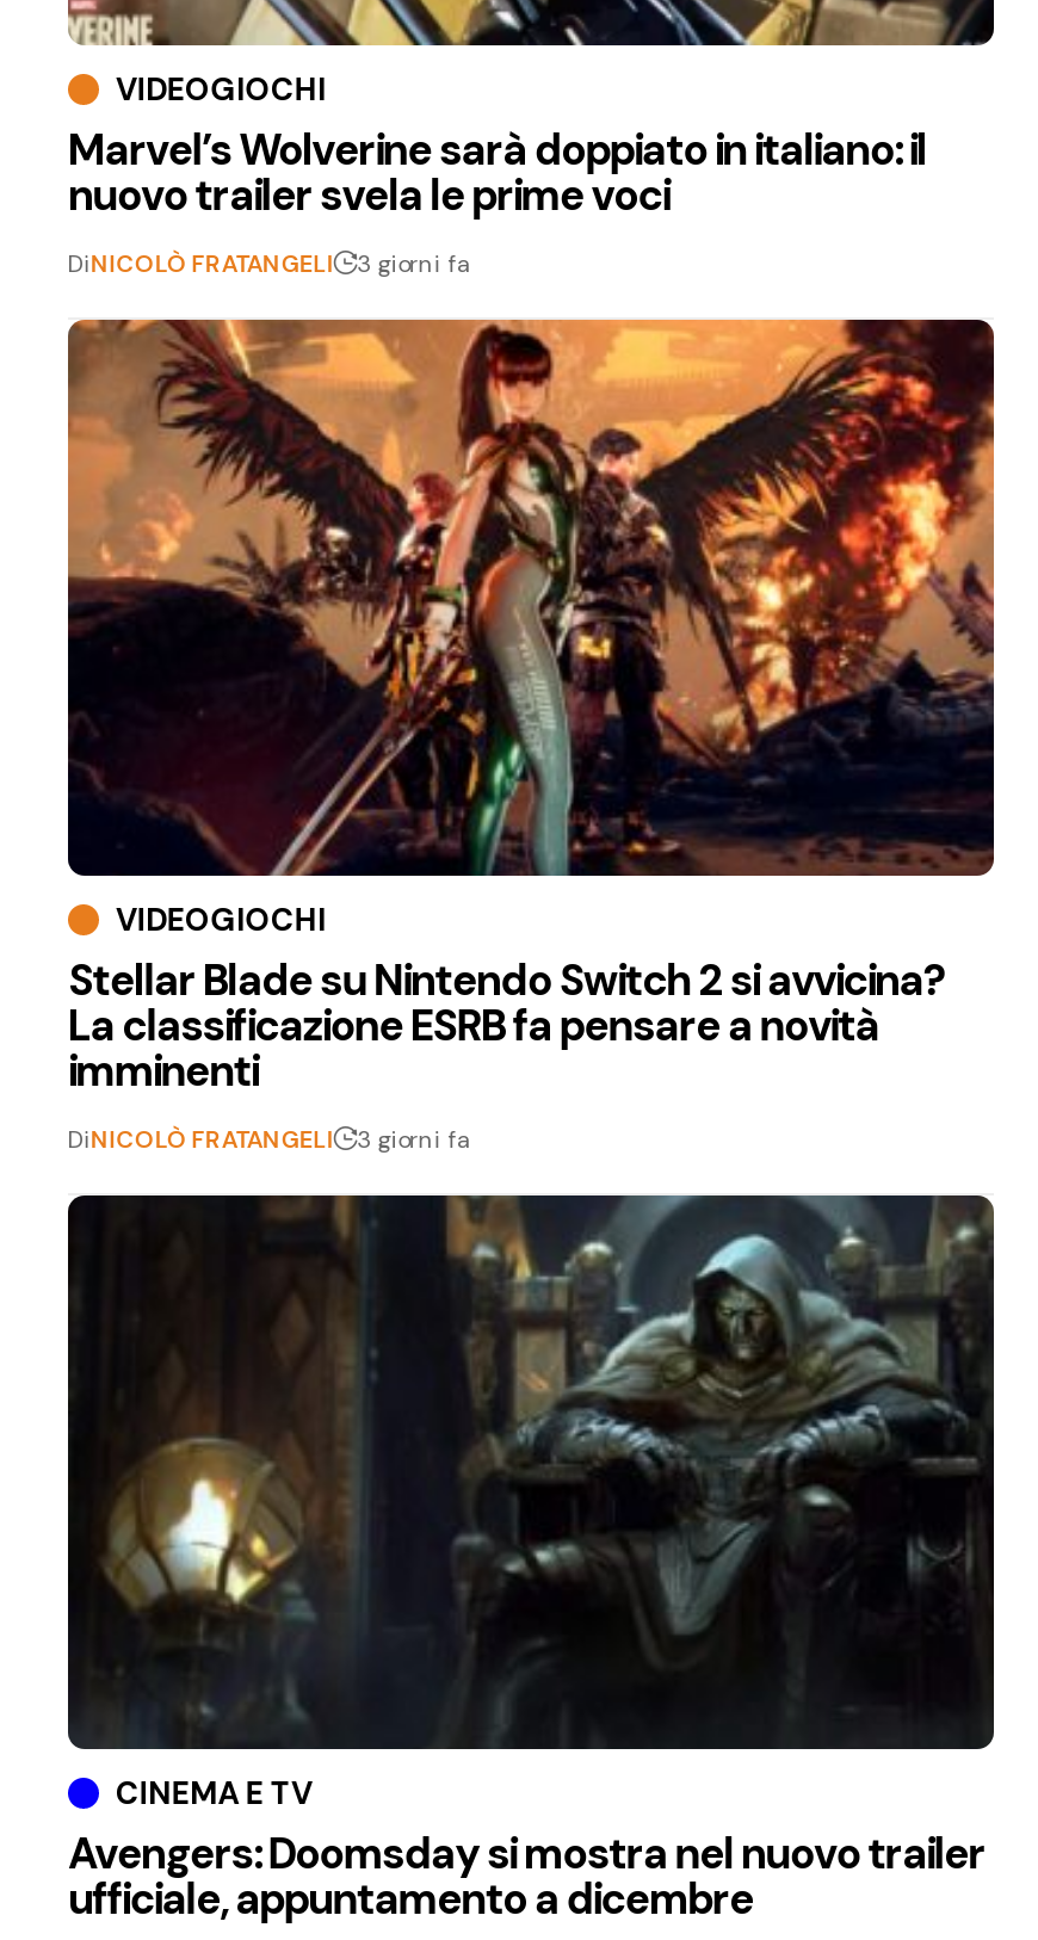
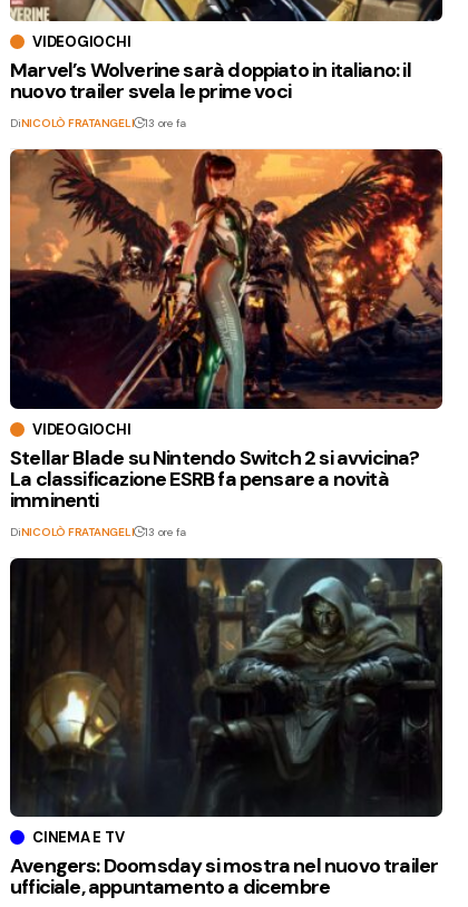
- DiNICOLÒ FRATANGELI 3 giorni fa
+ DiNICOLÒ FRATANGELI 13 ore fa

- DiNICOLÒ FRATANGELI 3 giorni fa
+ DiNICOLÒ FRATANGELI 13 ore fa
